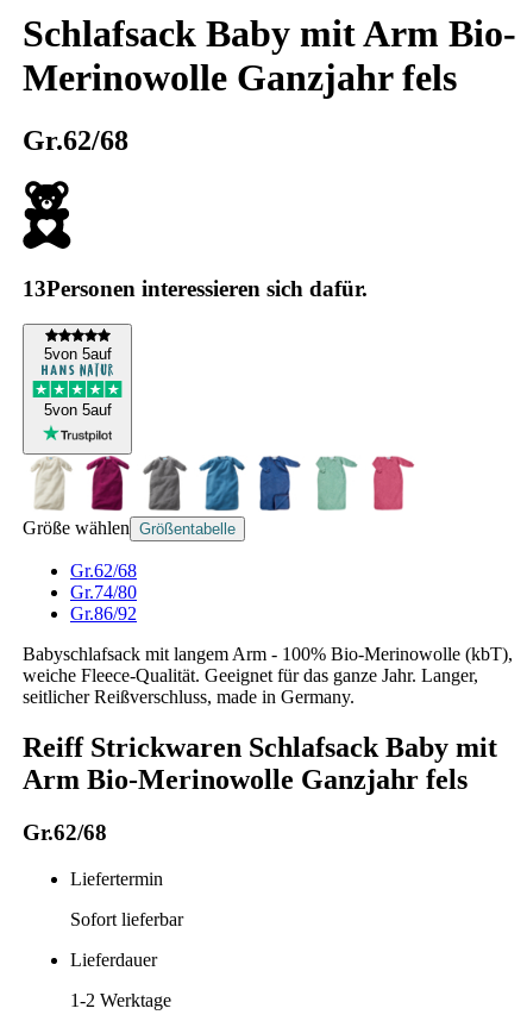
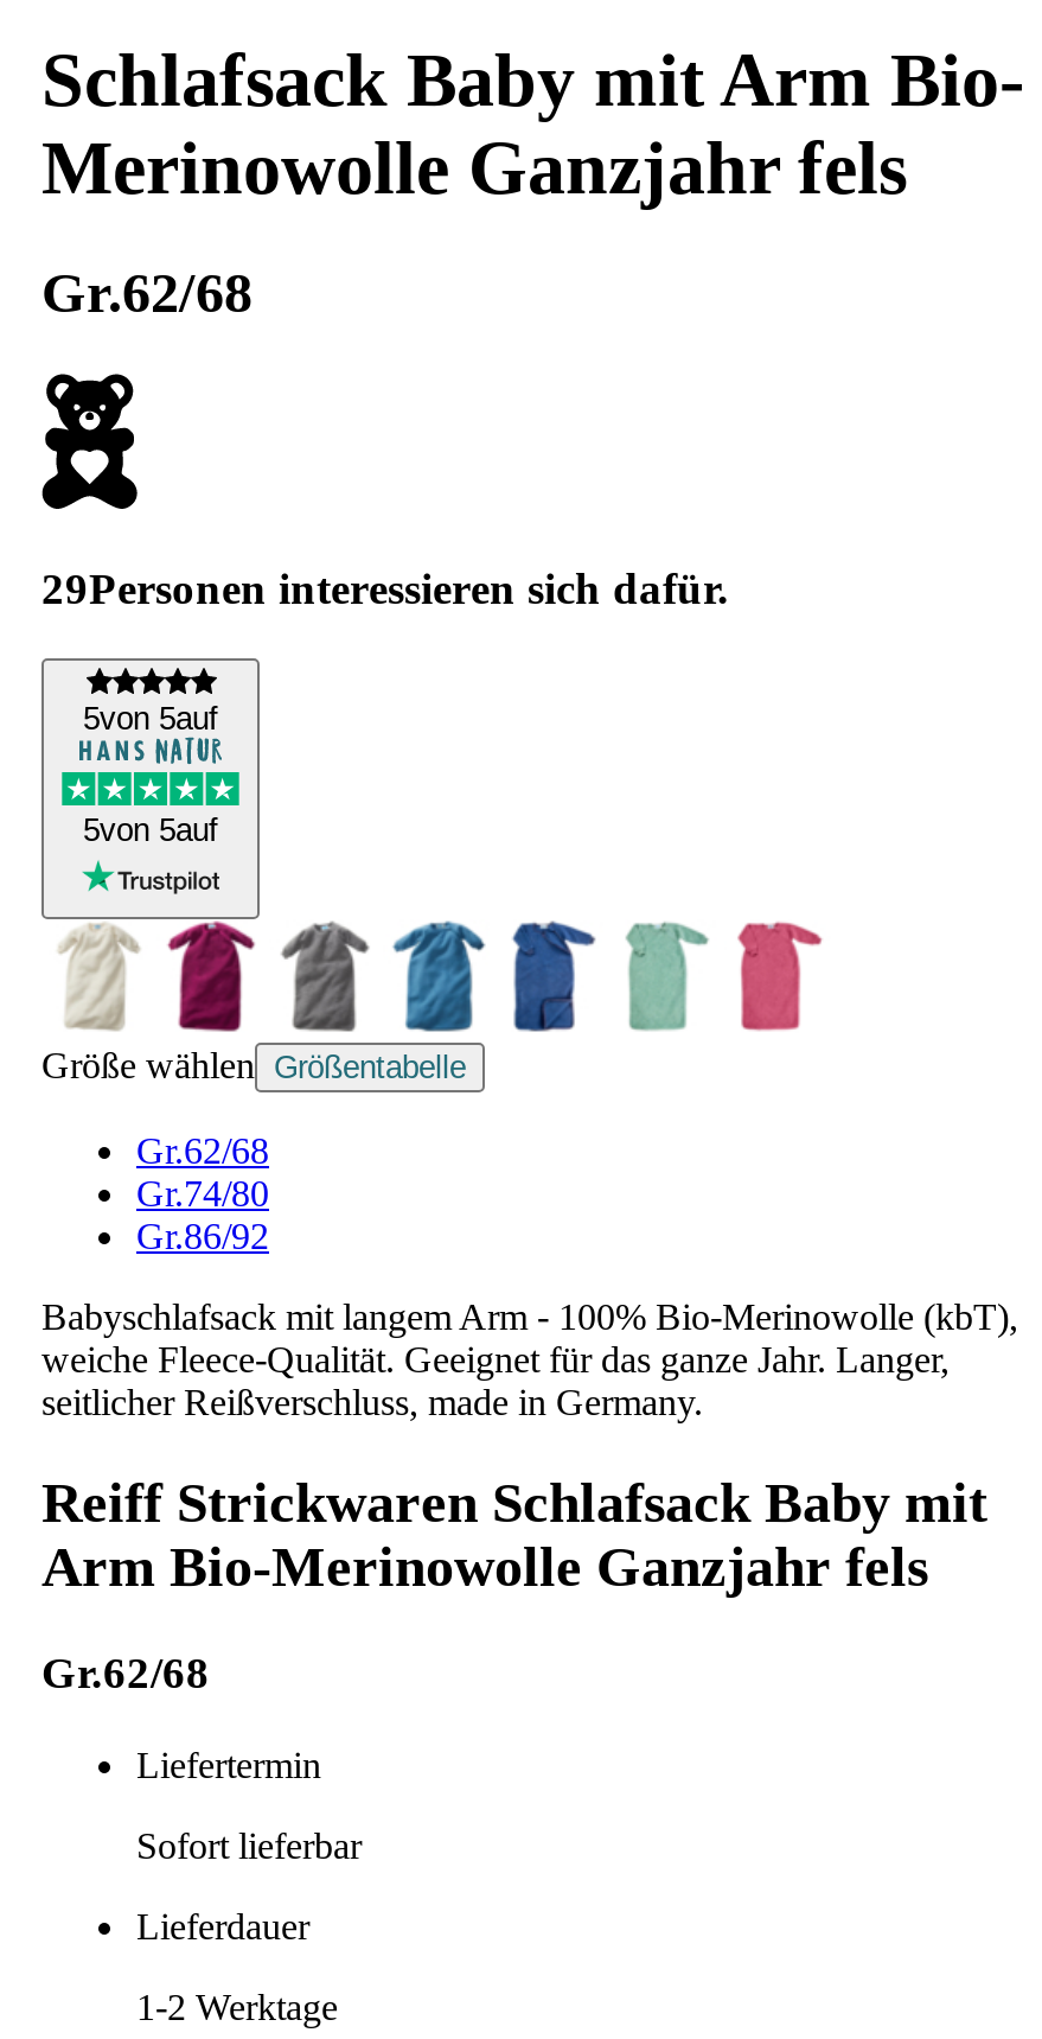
- 13Personen interessieren sich dafür.
+ 29Personen interessieren sich dafür.
